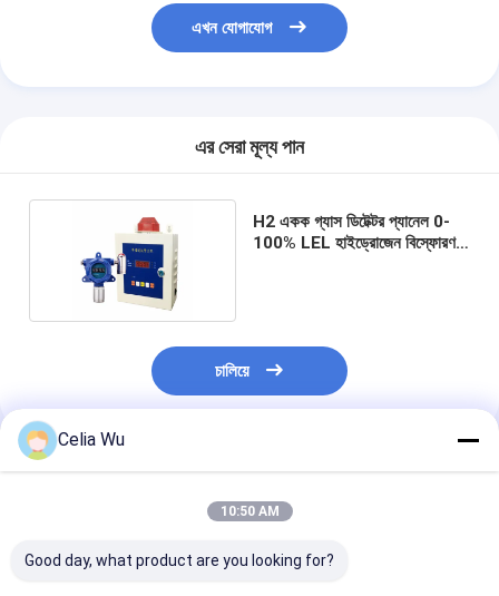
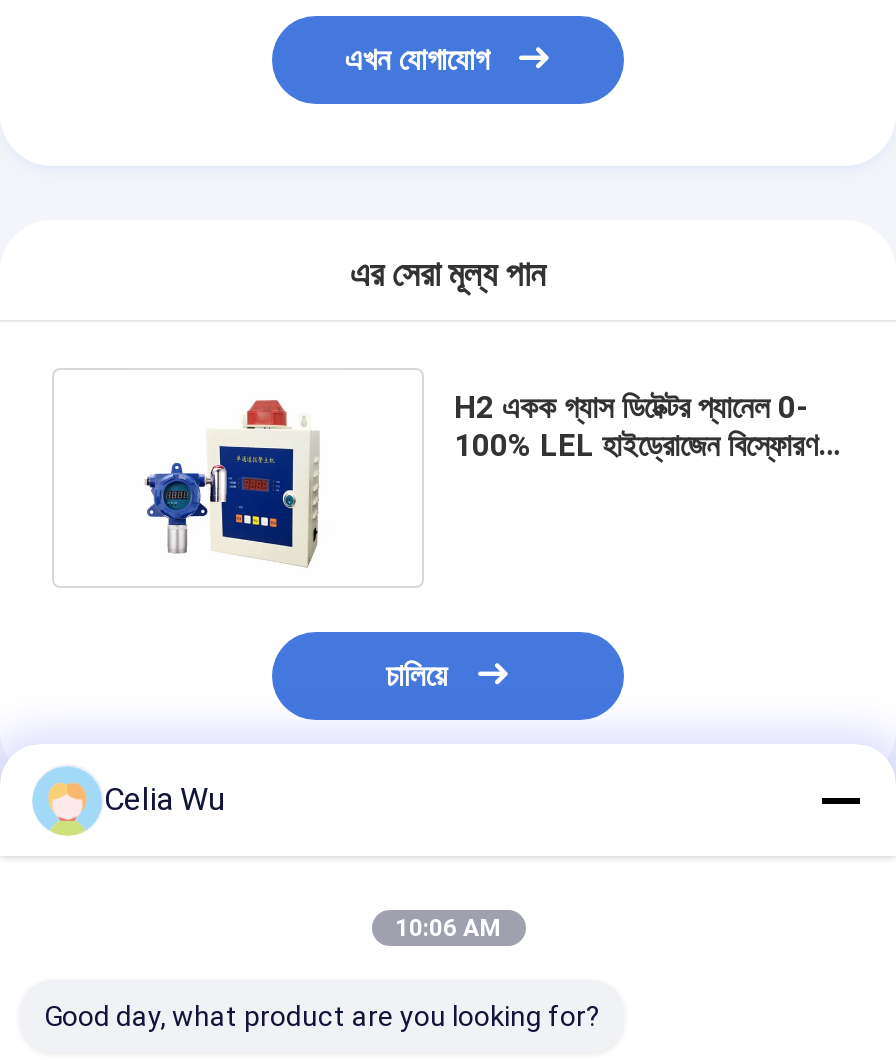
- 10:50 AM
+ 10:06 AM
